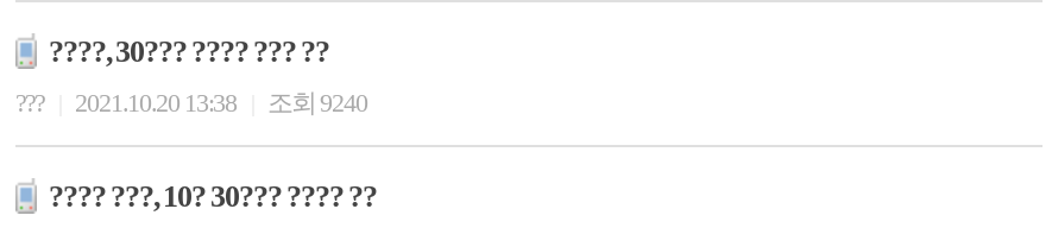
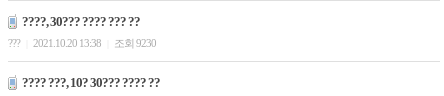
- 조회 9240
+ 조회 9230
